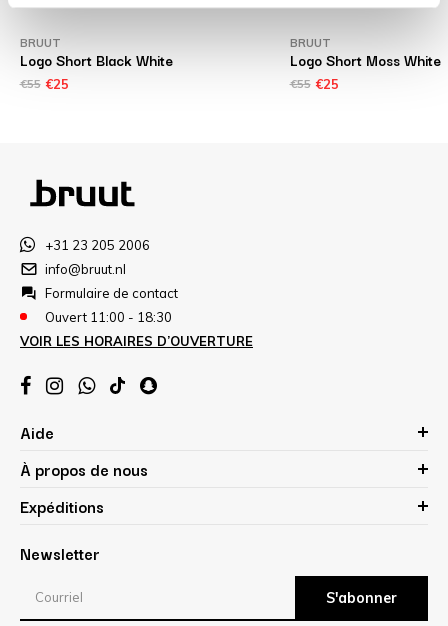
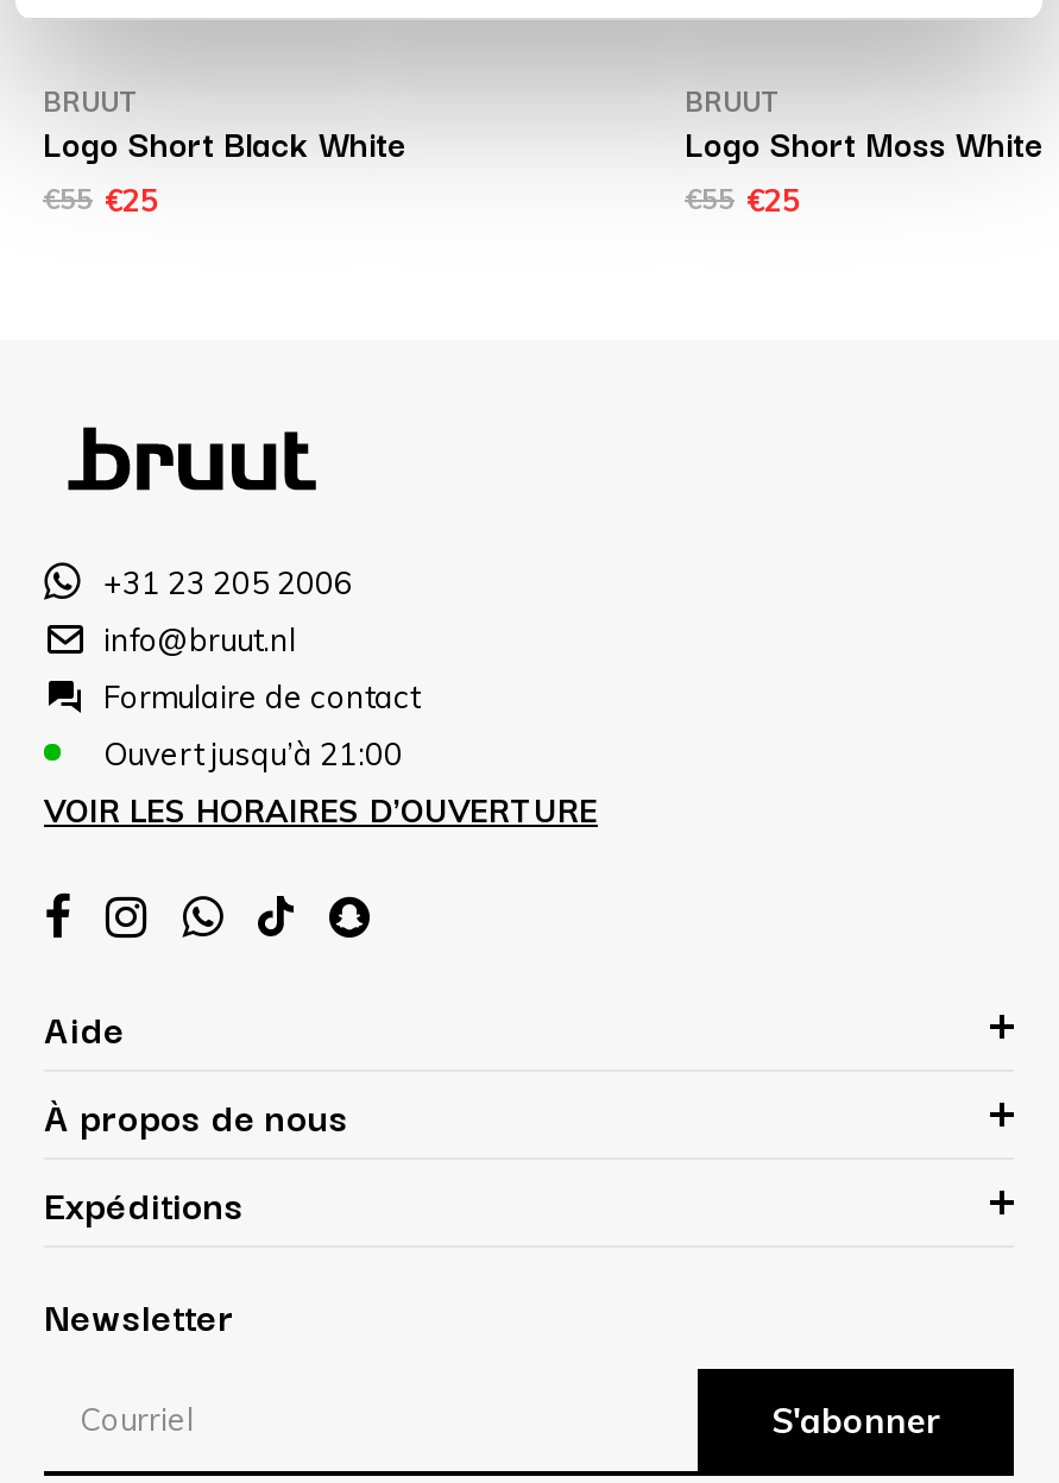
- Ouvert 11:00 - 18:30
+ Ouvert jusqu’à 21:00
